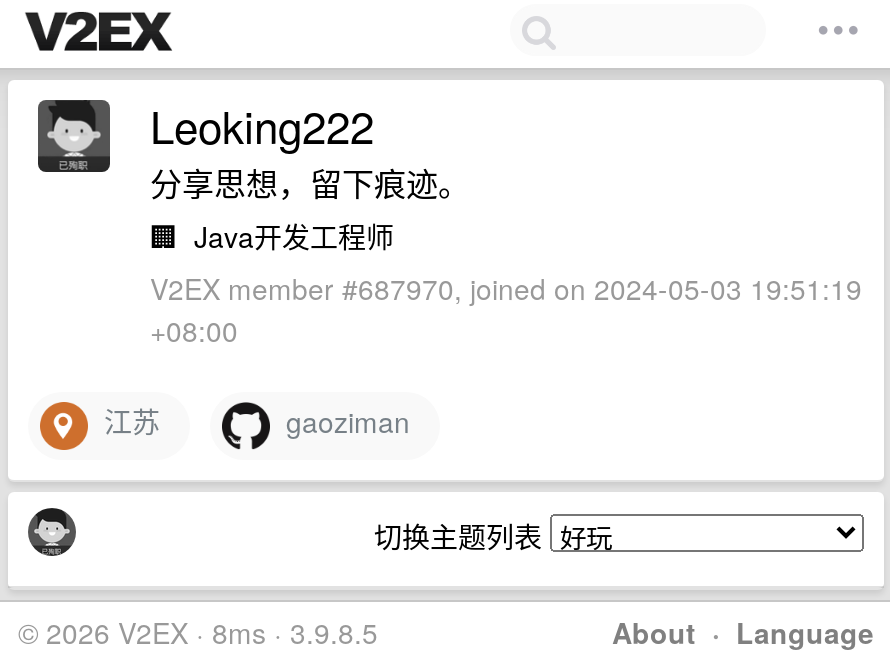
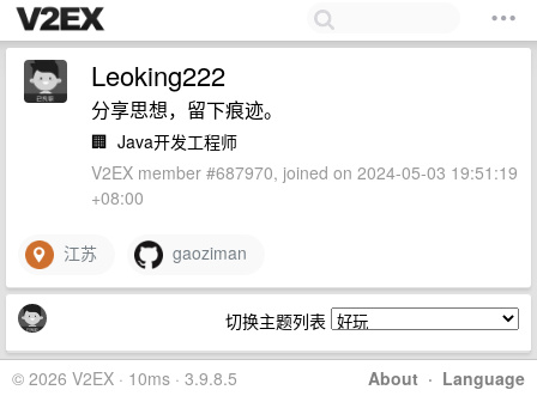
- © 2026 V2EX · 8ms · 3.9.8.5
+ © 2026 V2EX · 10ms · 3.9.8.5
